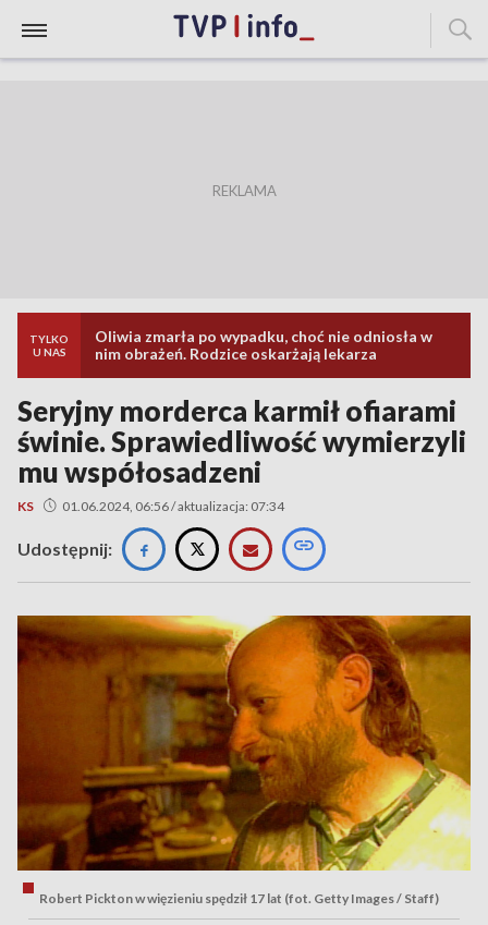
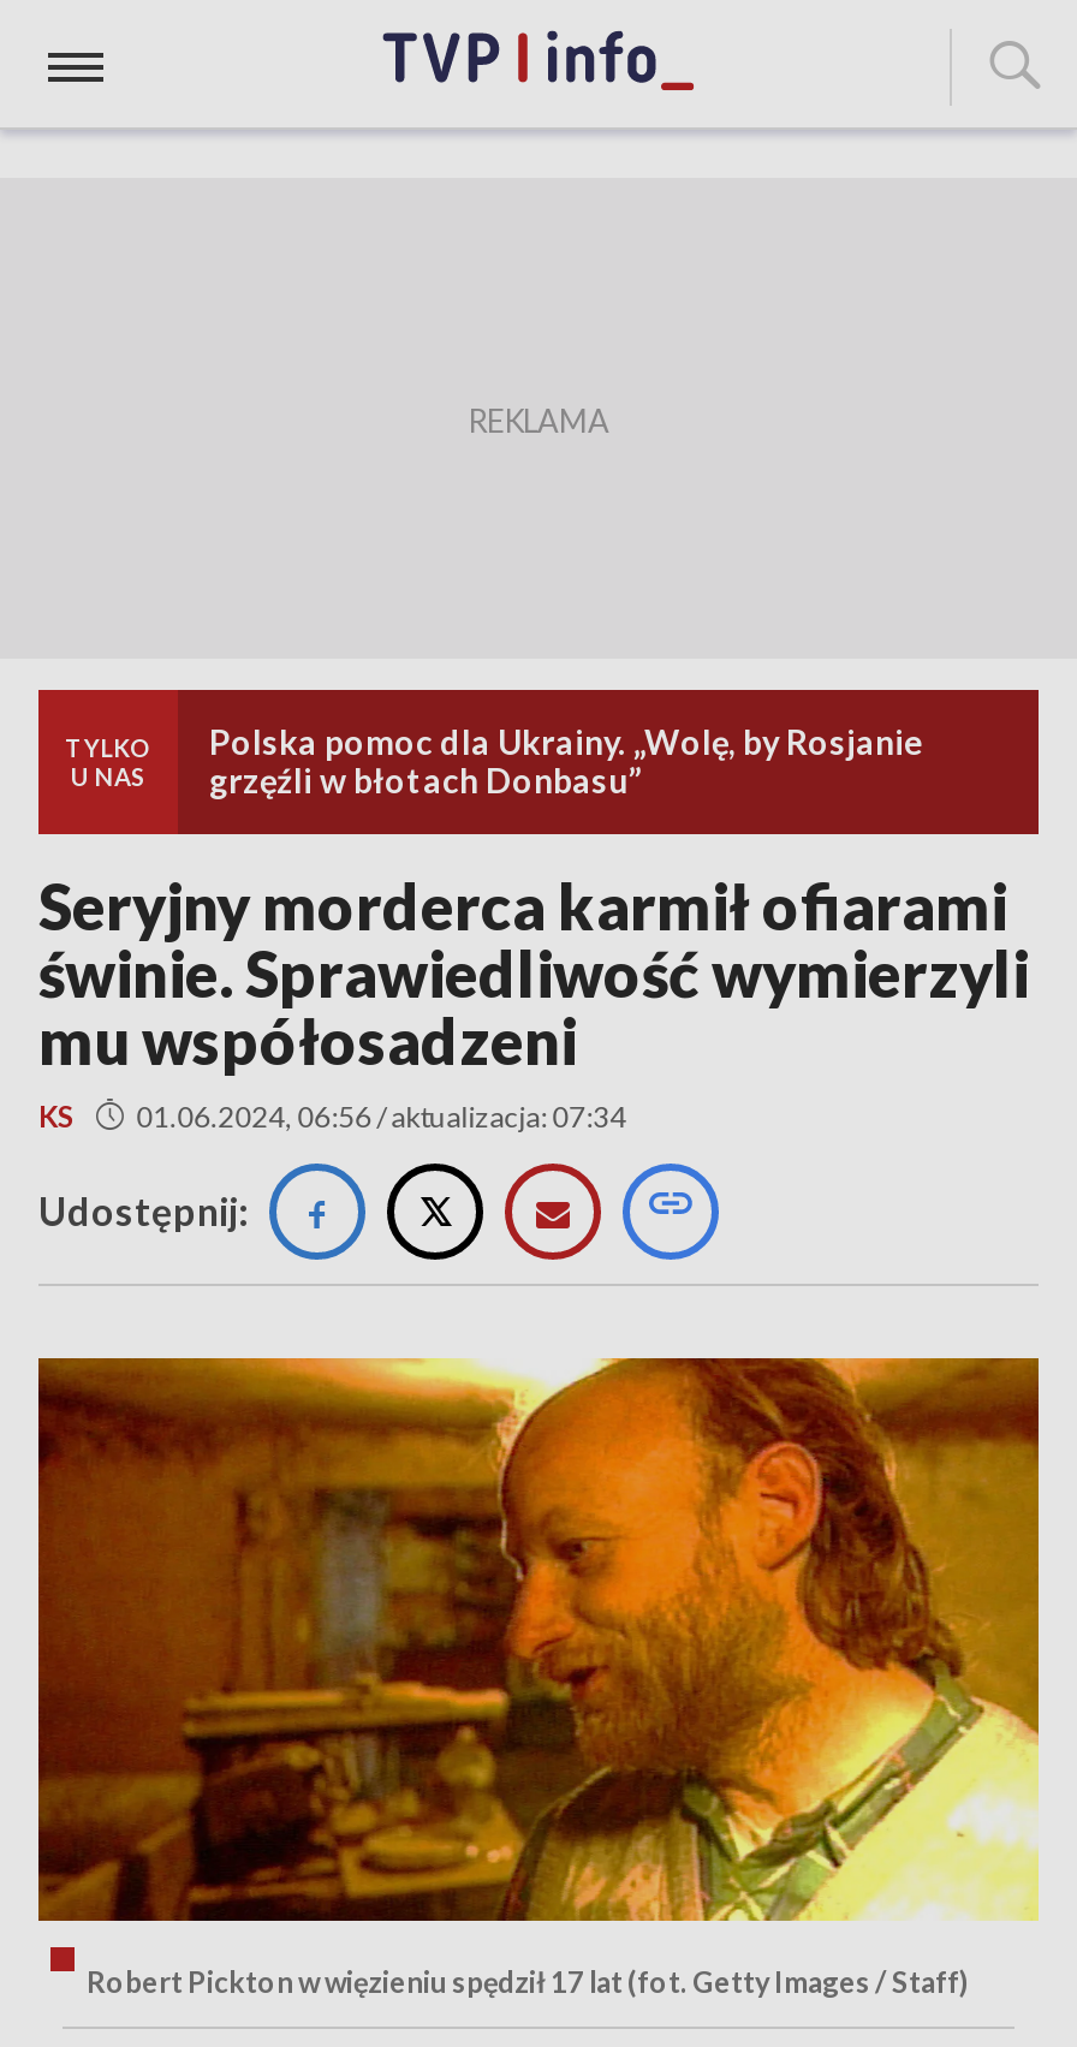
- Oliwia zmarła po wypadku, choć nie odniosła w
- nim obrażeń. Rodzice oskarżają lekarza
+ Polska pomoc dla Ukrainy. „Wolę, by Rosjanie
+ grzęźli w błotach Donbasu”
